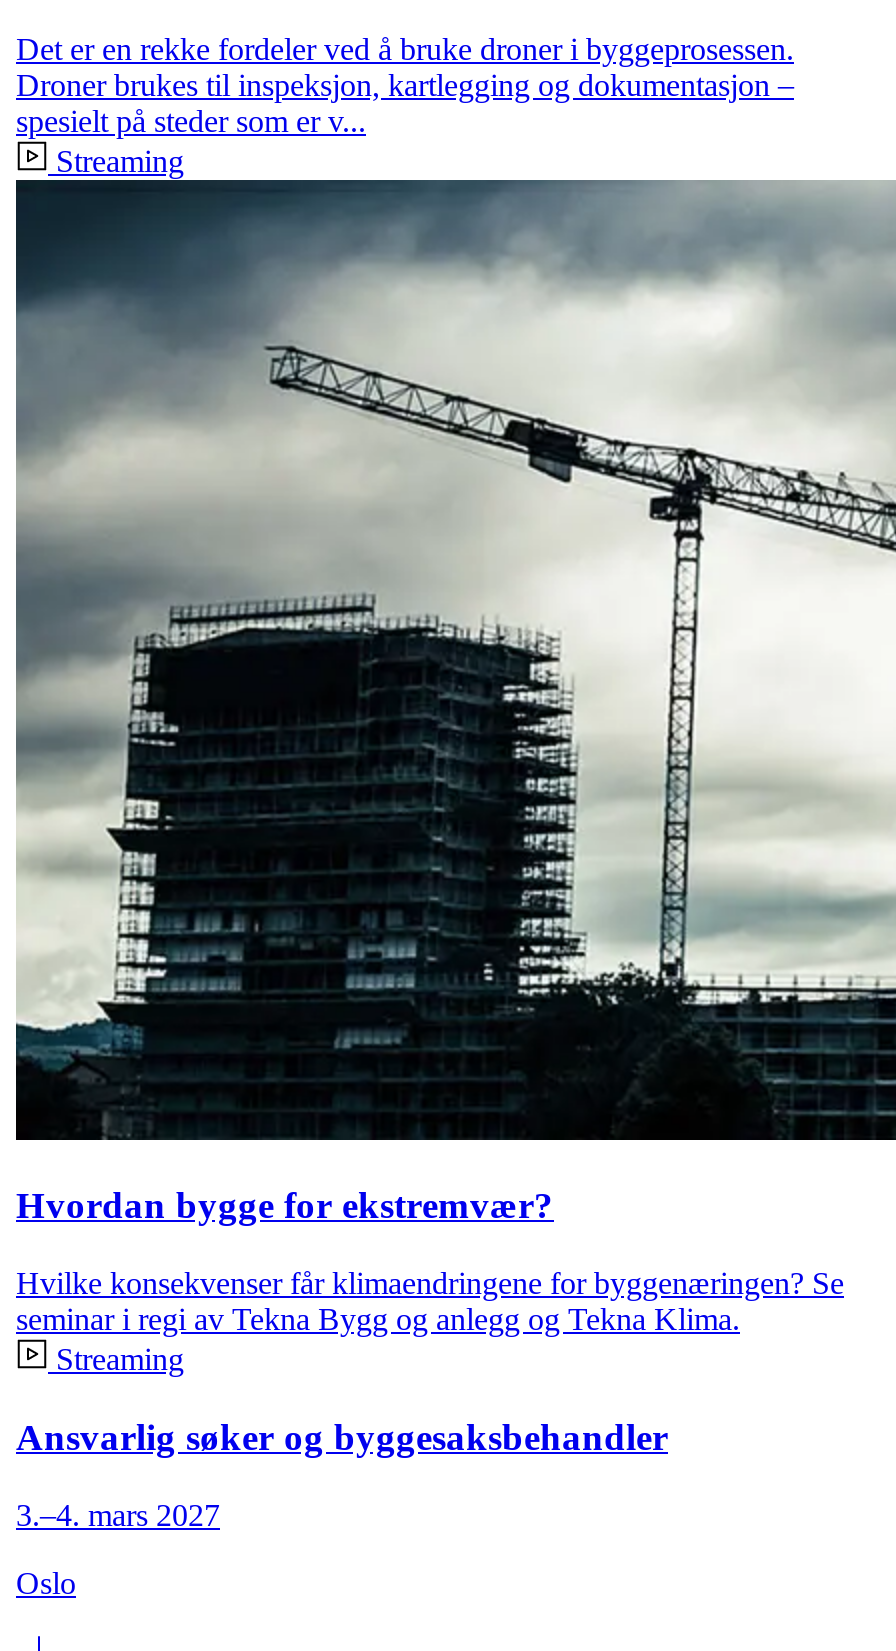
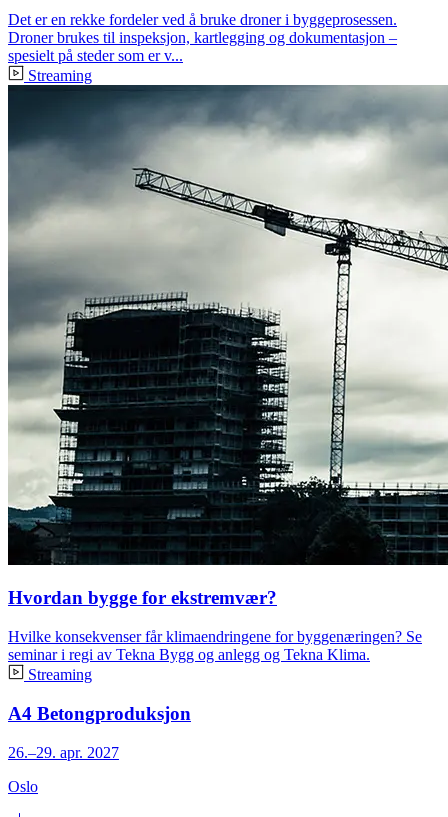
- Ansvarlig søker og byggesaksbehandler
+ A4 Betongproduksjon

- 3.–4. mars 2027
+ 26.–29. apr. 2027
